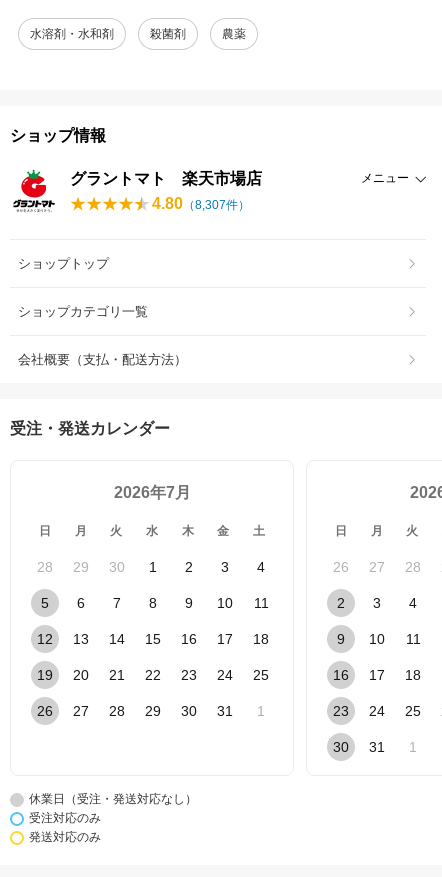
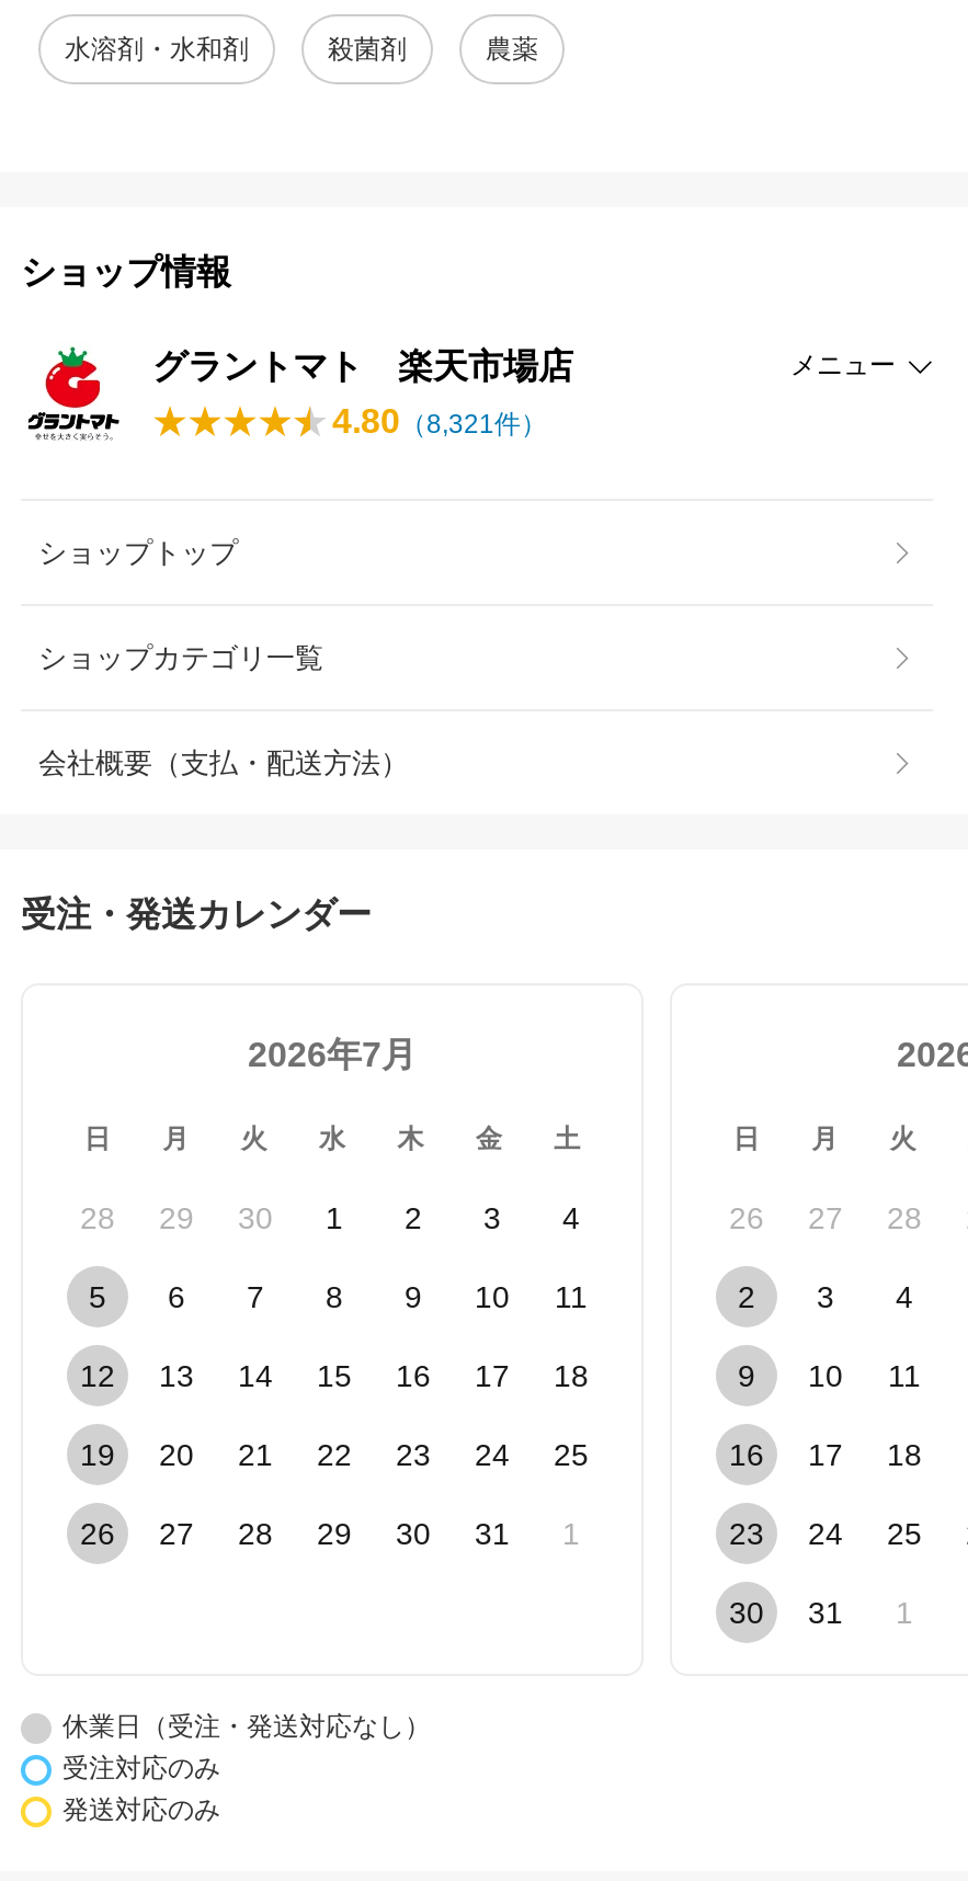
- 4.80（8,307件）
+ 4.80（8,321件）
